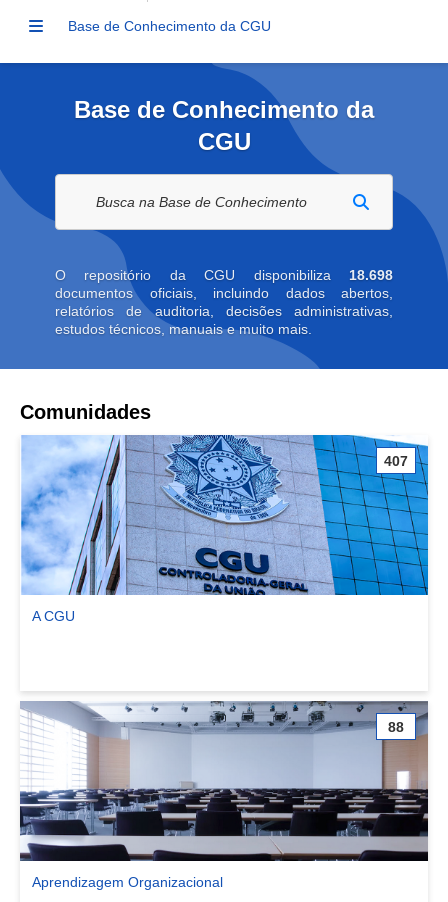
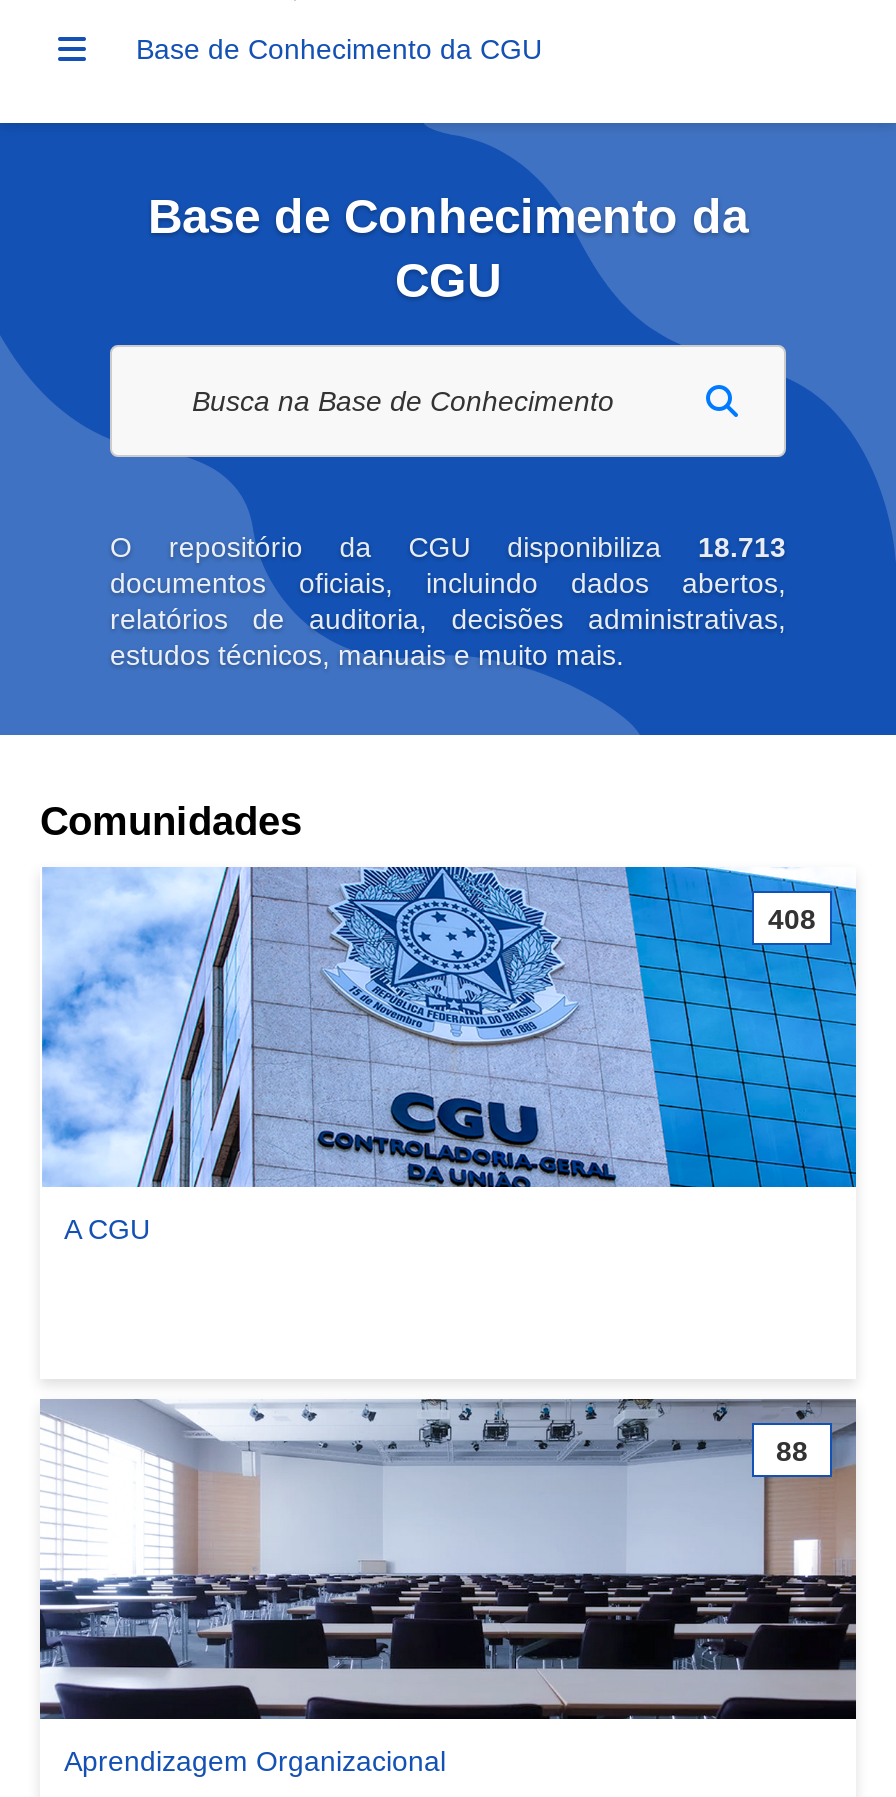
- O repositório da CGU disponibiliza 18.698
+ O repositório da CGU disponibiliza 18.713

- 407
+ 408
